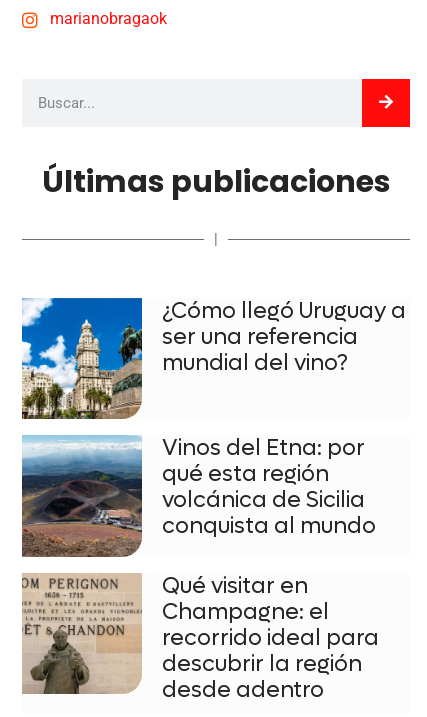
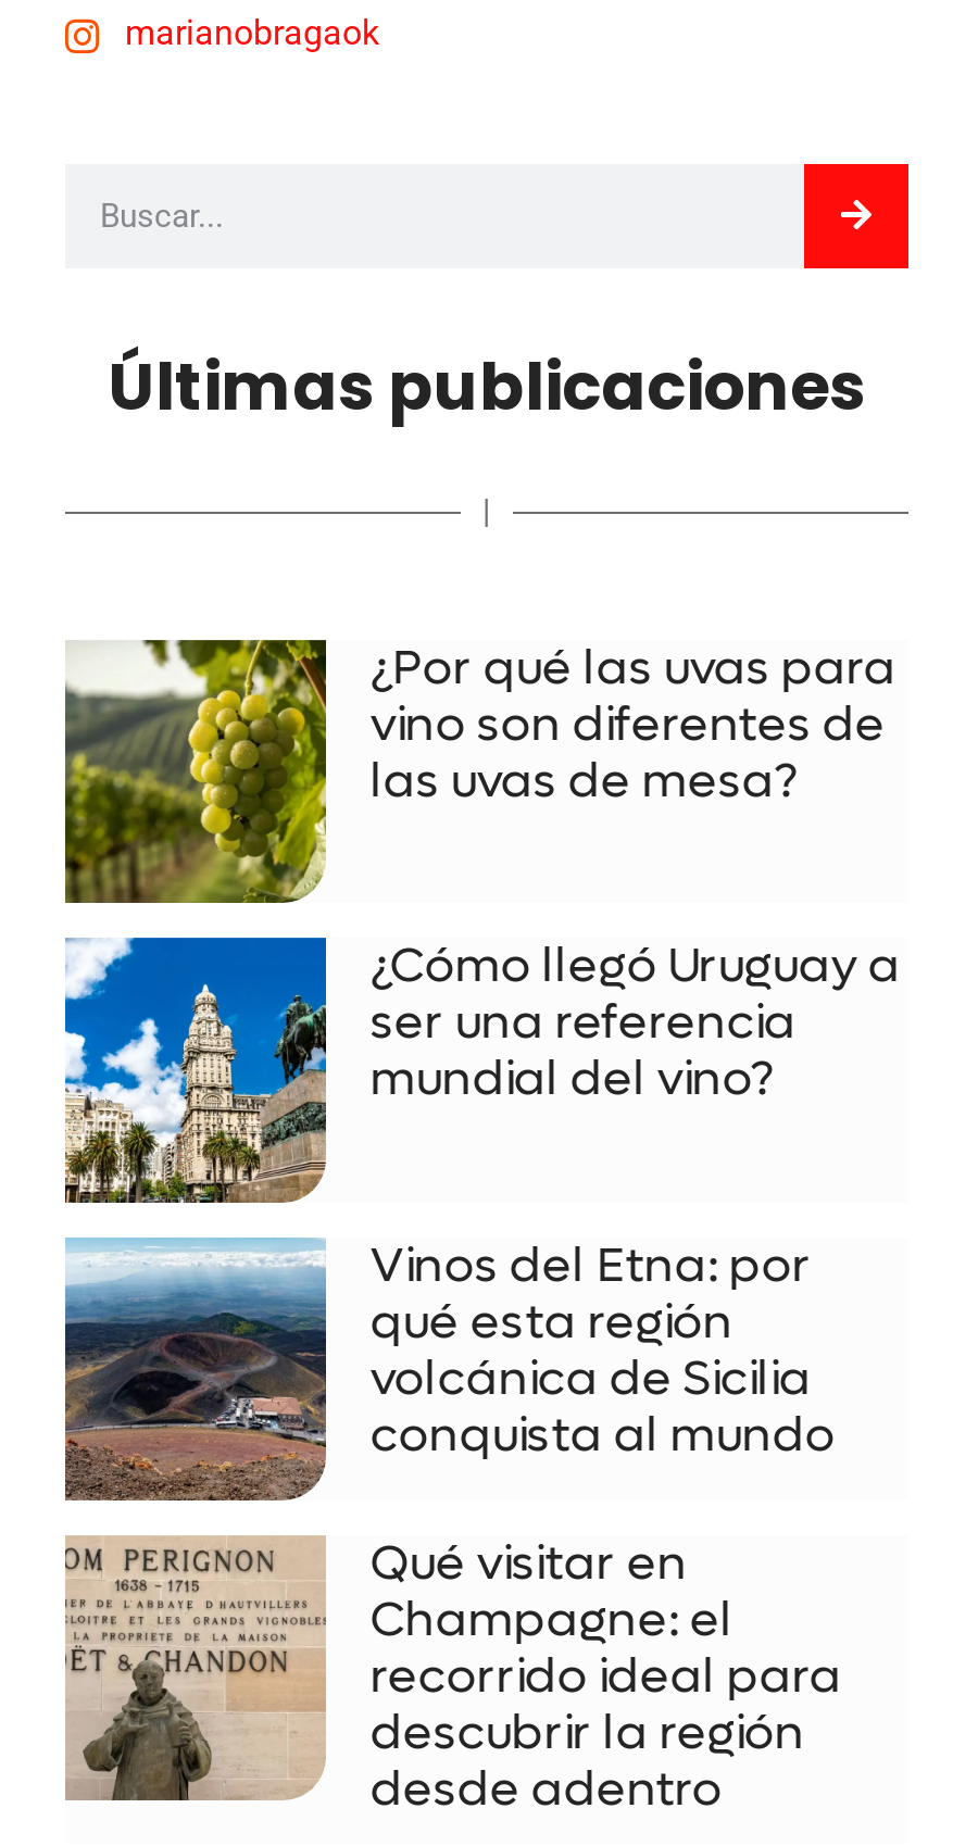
+ [image]
+ ¿Por qué las uvas para
+ vino son diferentes de
+ las uvas de mesa?
